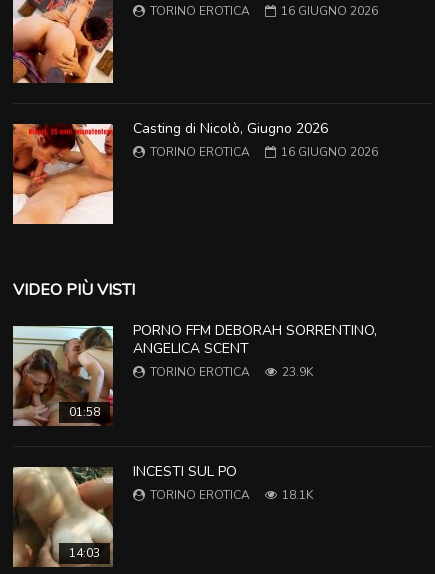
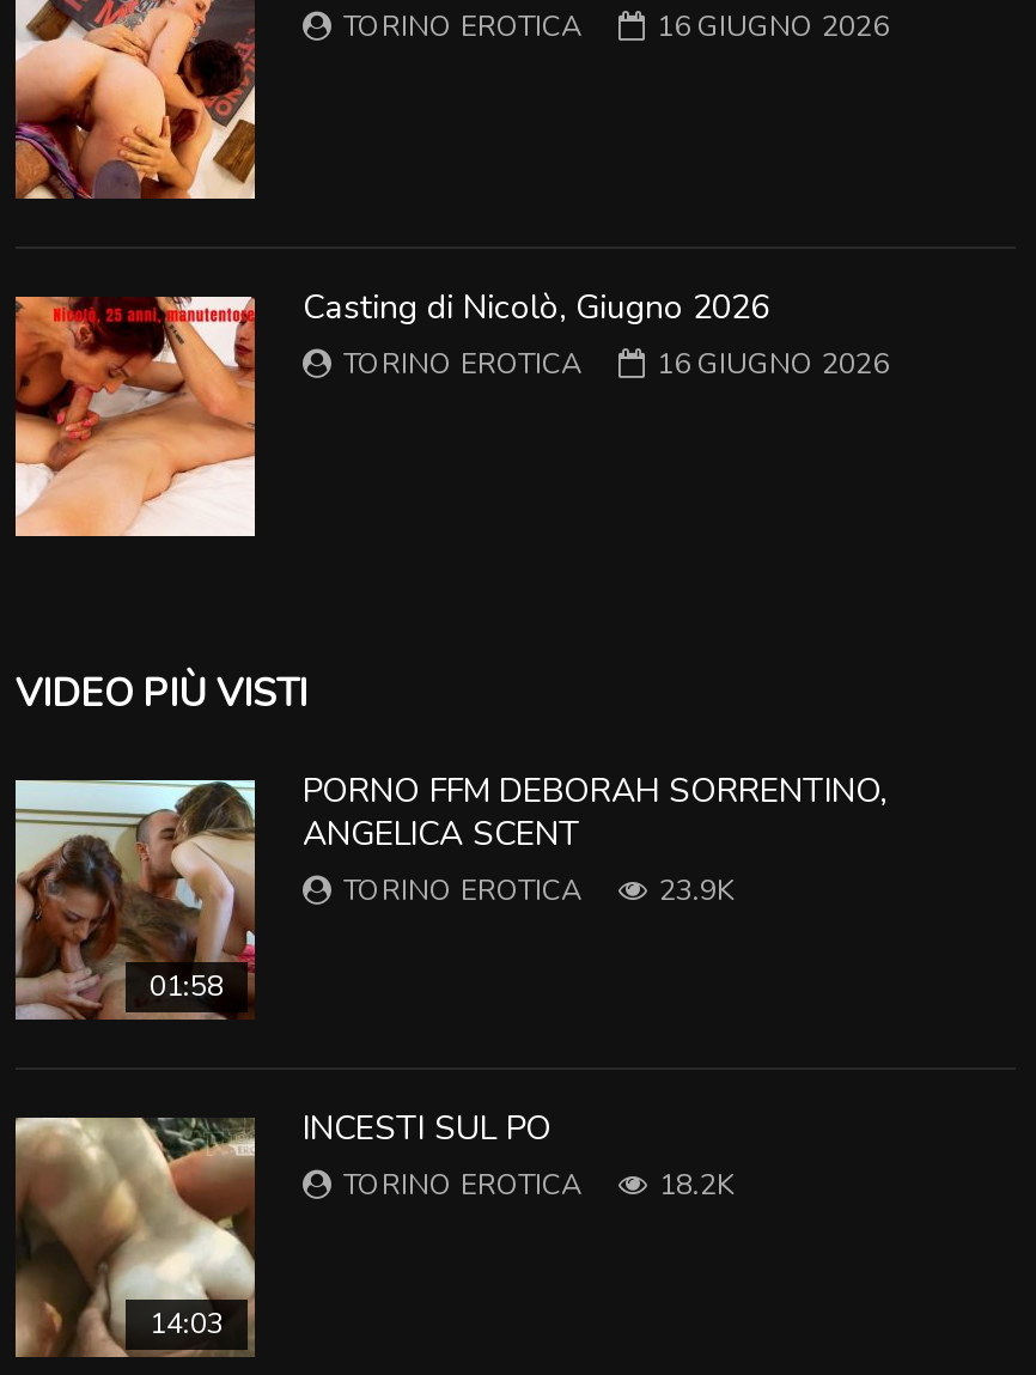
- TORINO EROTICA 18.1K
+ TORINO EROTICA 18.2K
